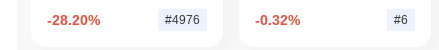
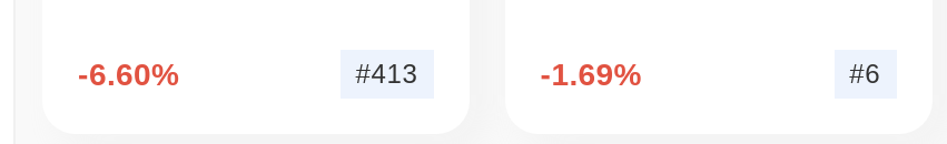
- -28.20%
- #4976
+ -6.60%
+ #413

- -0.32%
+ -1.69%
